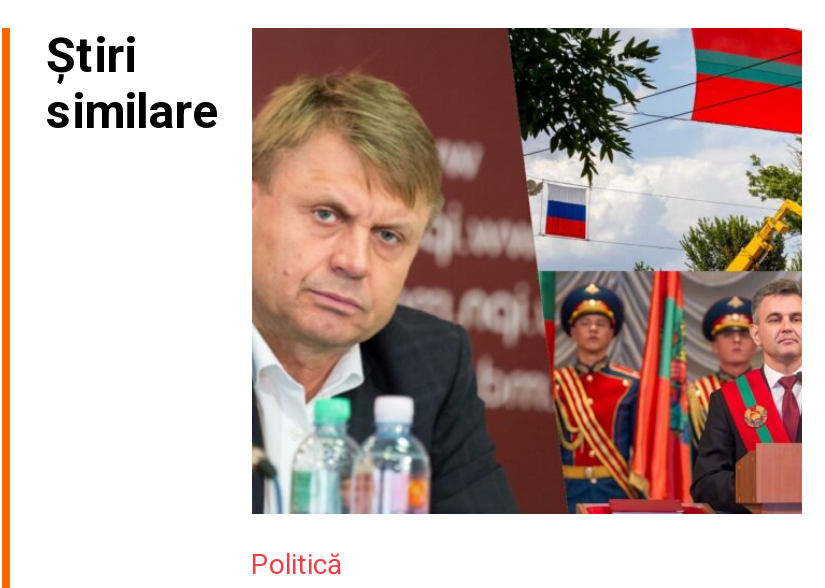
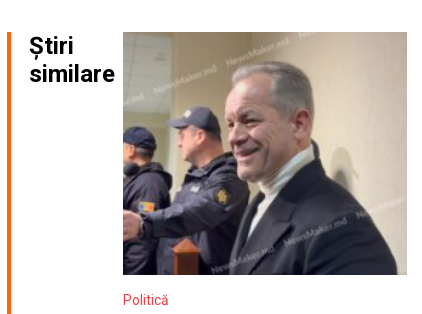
- [image]
+ [image]
